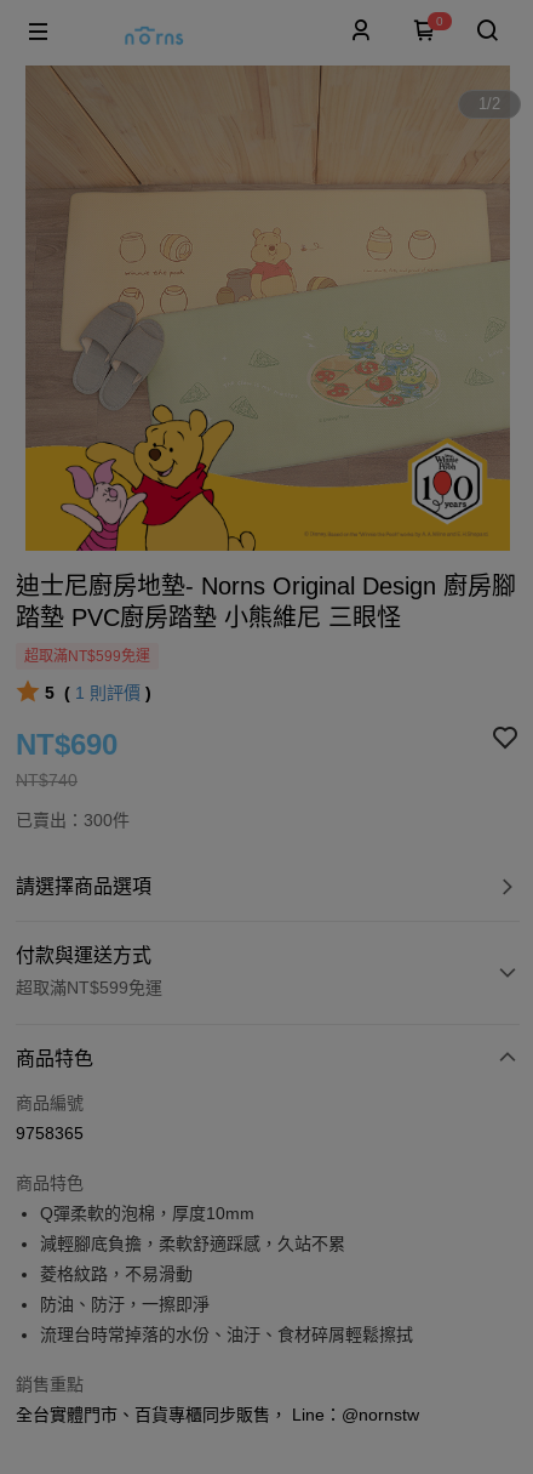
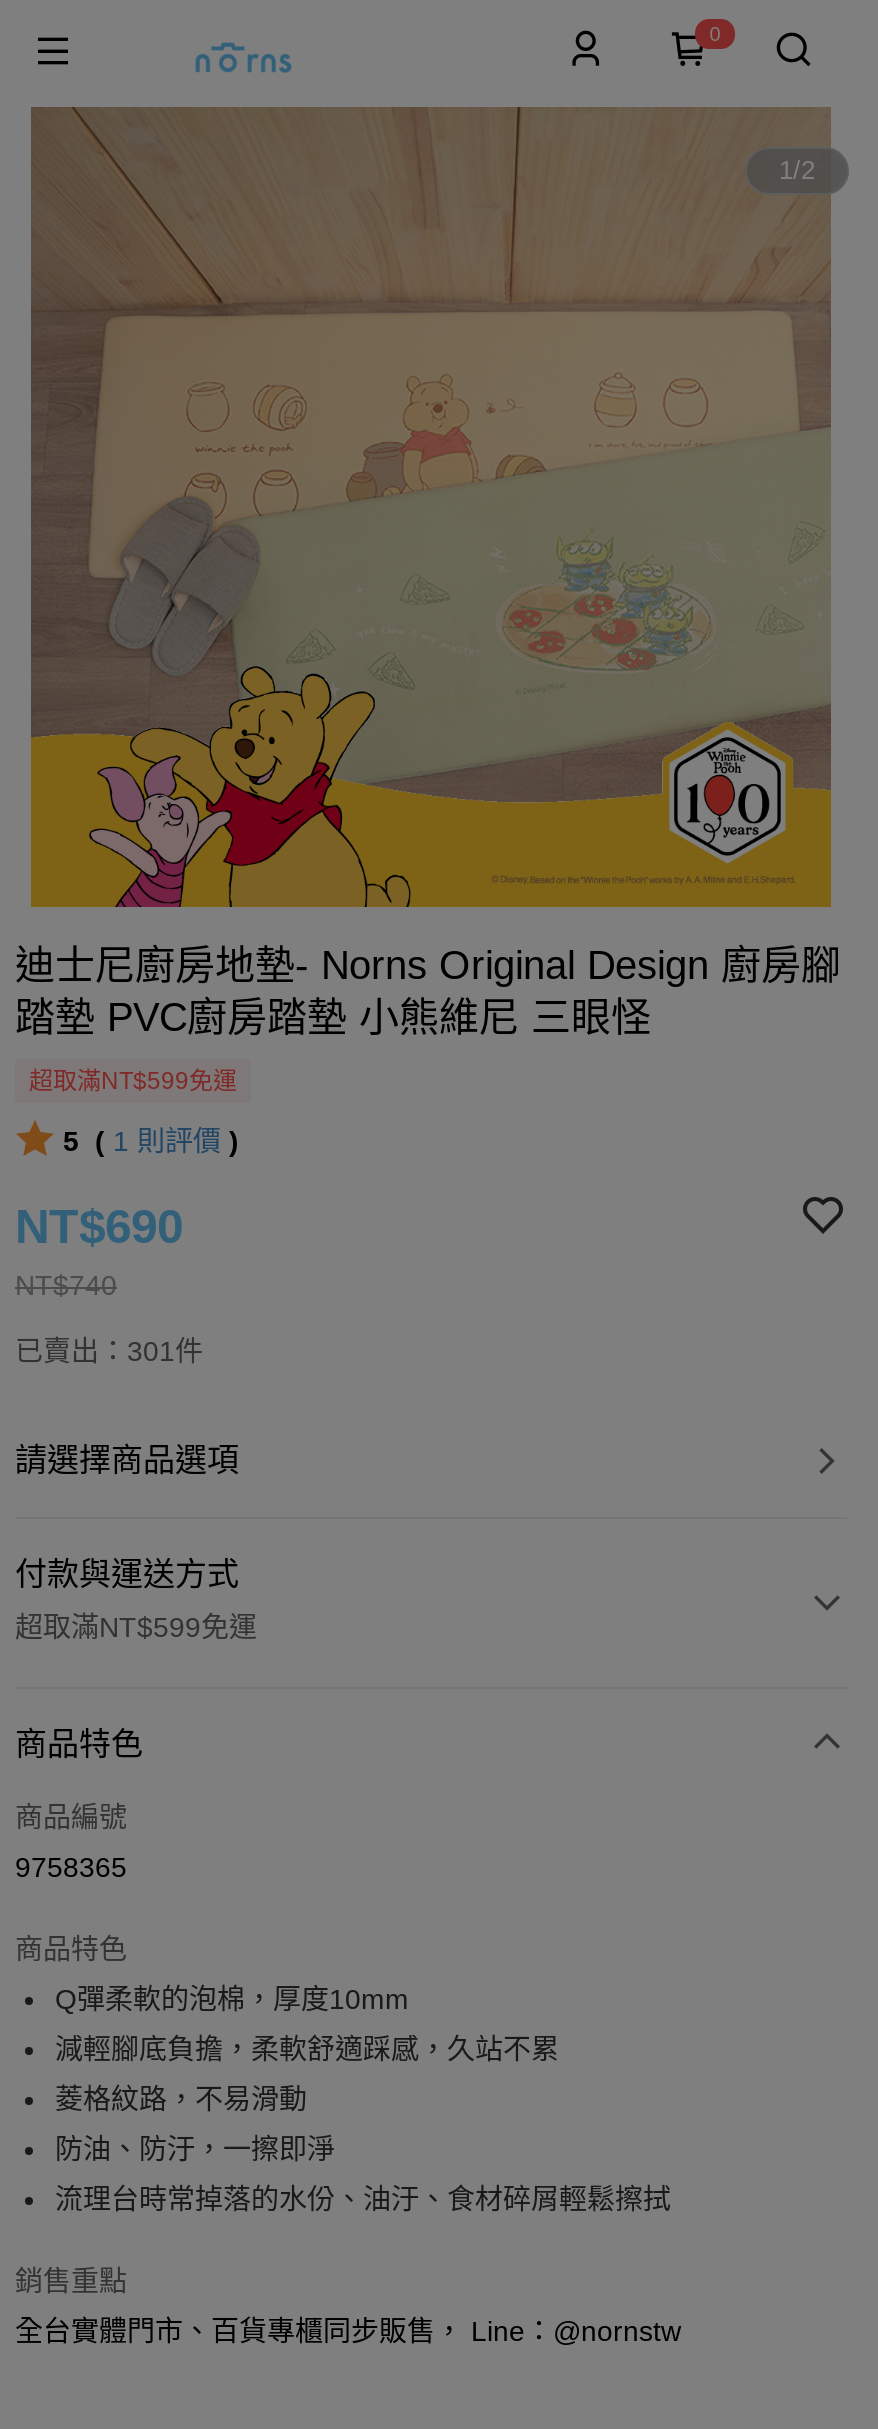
- 已賣出：300件
+ 已賣出：301件
